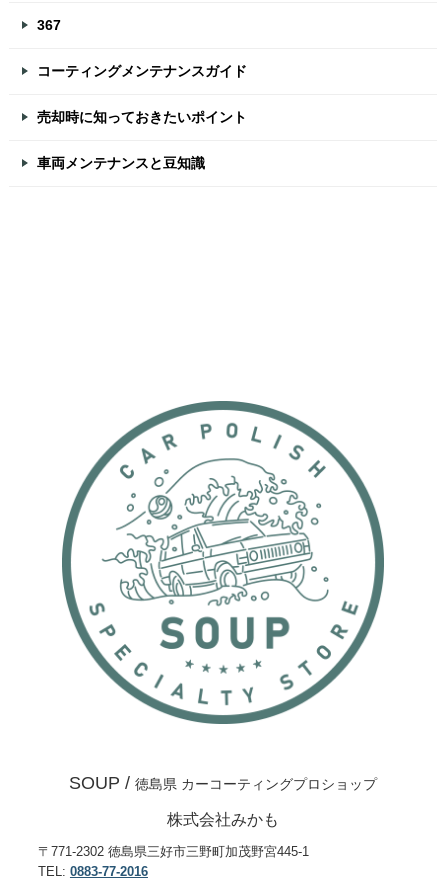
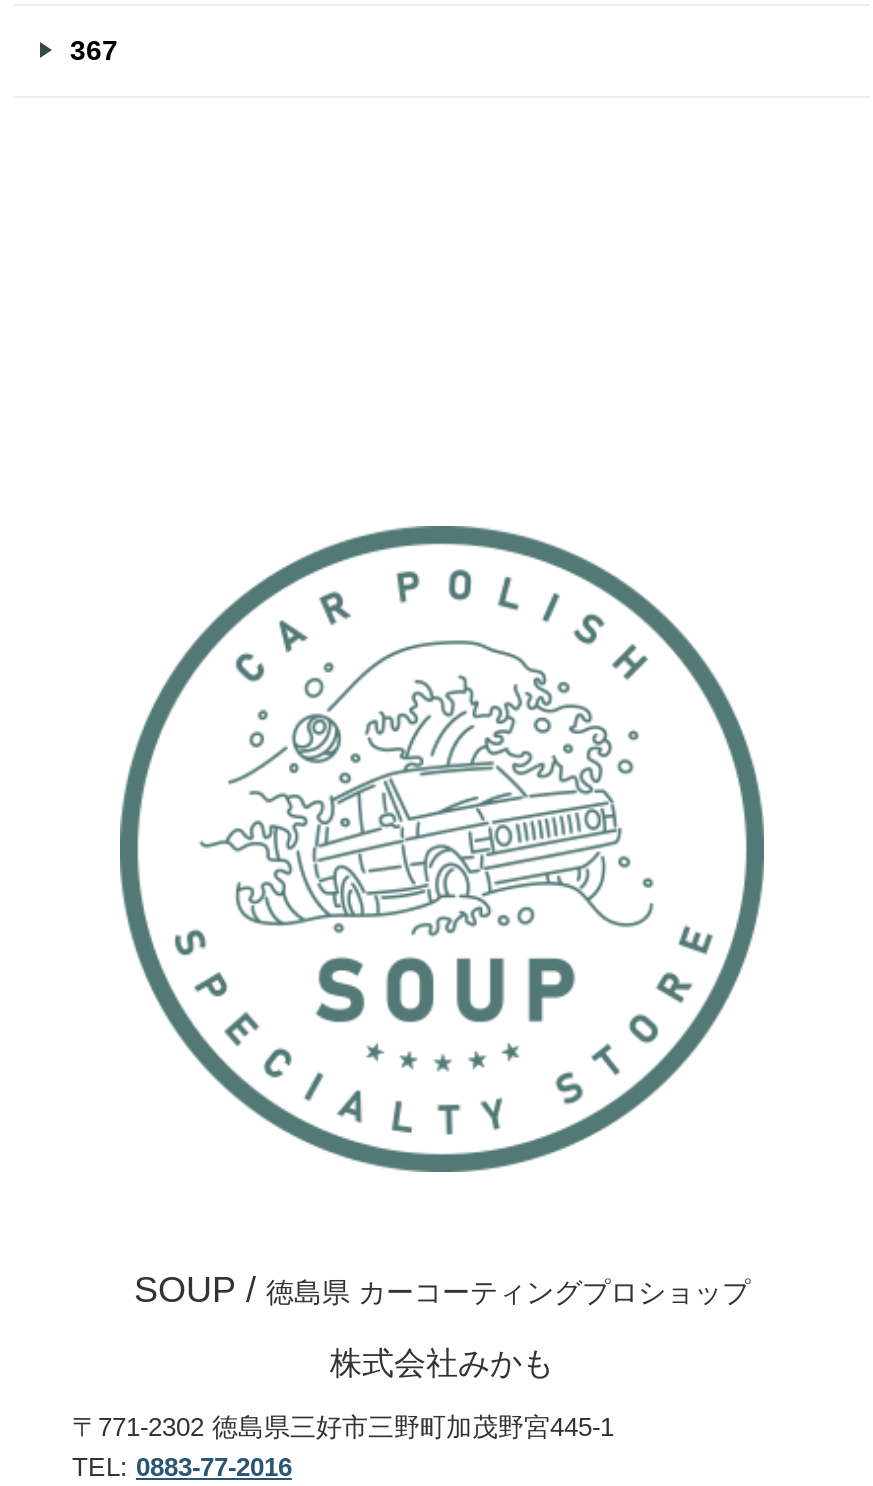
- コーティングメンテナンスガイド
- 売却時に知っておきたいポイント
- 車両メンテナンスと豆知識
